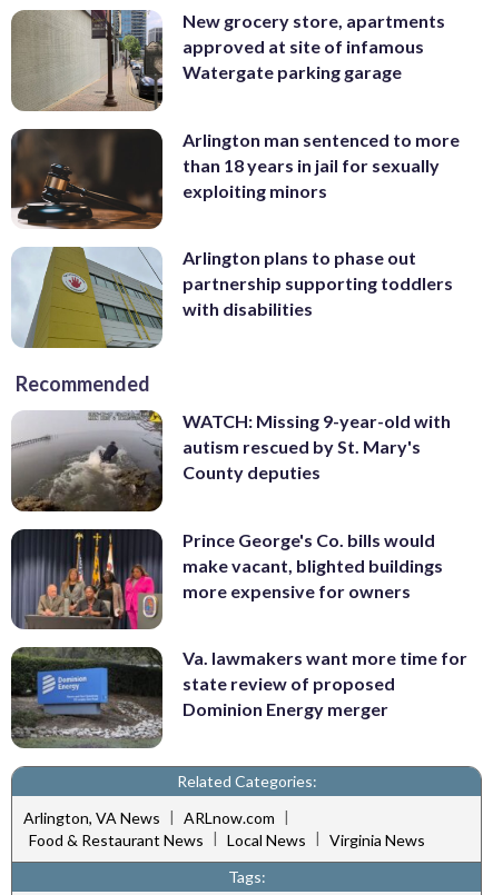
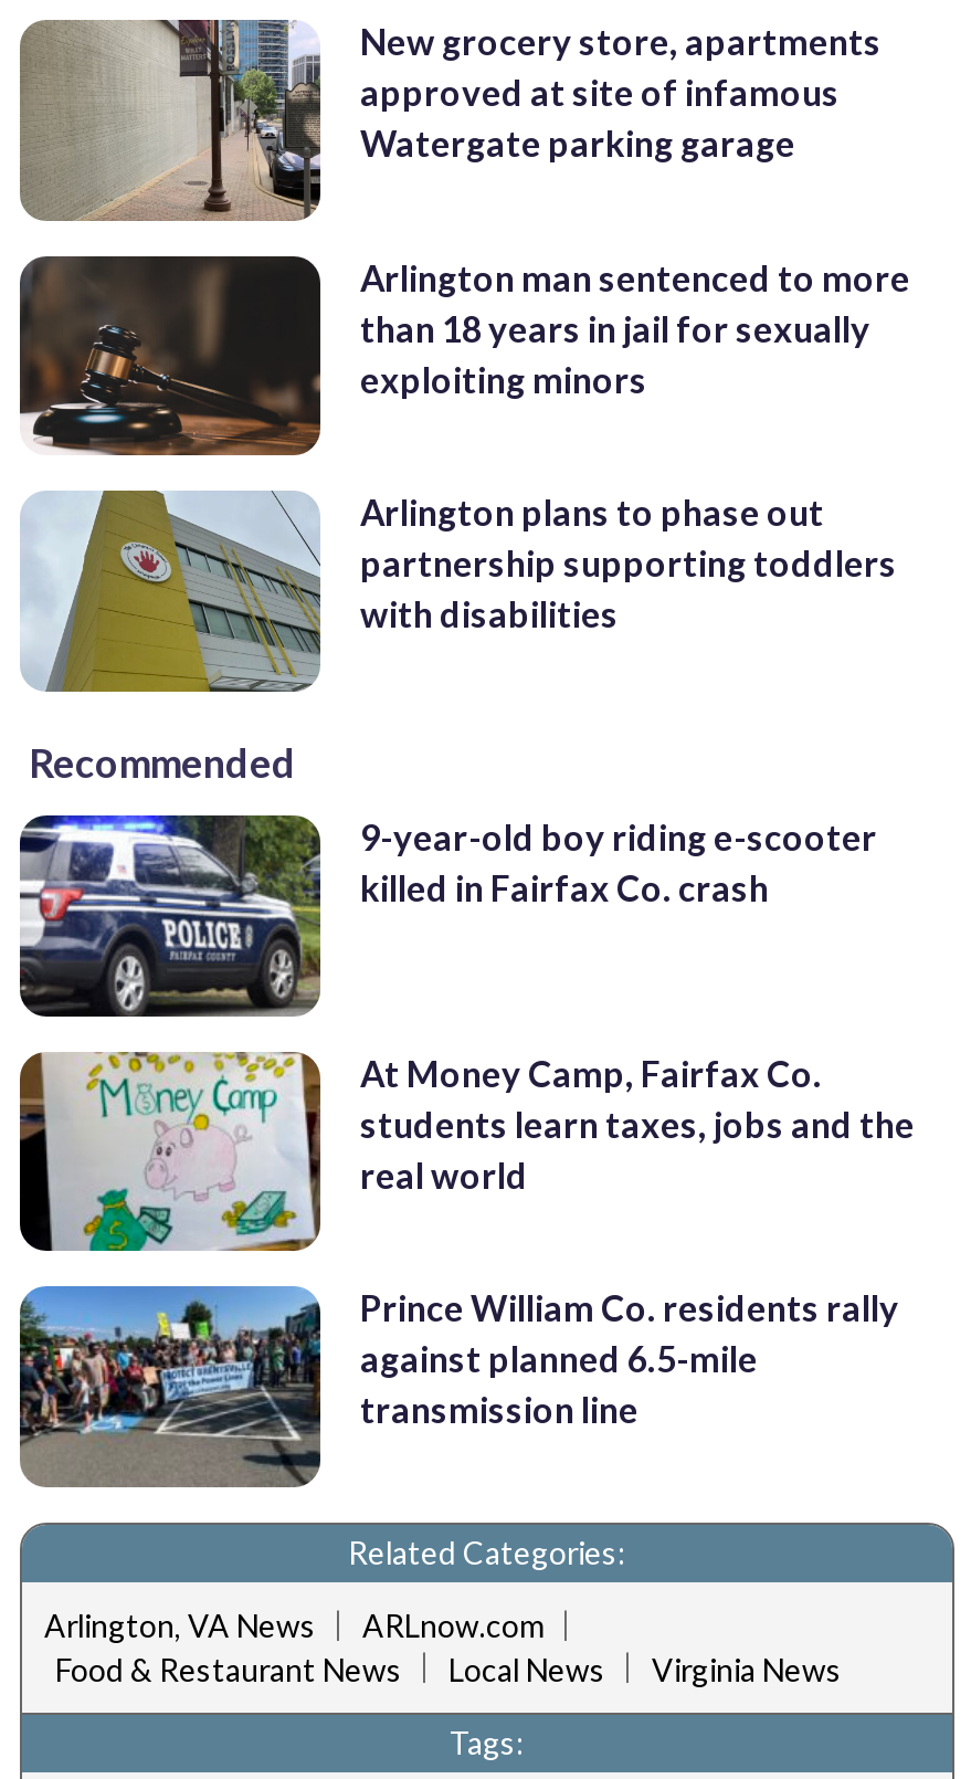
- [image]
- WATCH: Missing 9-year-old with
- autism rescued by St. Mary's
- County deputies
+ [image]
+ 9-year-old boy riding e-scooter
+ killed in Fairfax Co. crash

- [image]
- Prince George's Co. bills would
- make vacant, blighted buildings
- more expensive for owners
+ [image]
+ At Money Camp, Fairfax Co.
+ students learn taxes, jobs and the
+ real world

- [image]
- Va. lawmakers want more time for
- state review of proposed
- Dominion Energy merger
+ [image]
+ Prince William Co. residents rally
+ against planned 6.5-mile
+ transmission line
